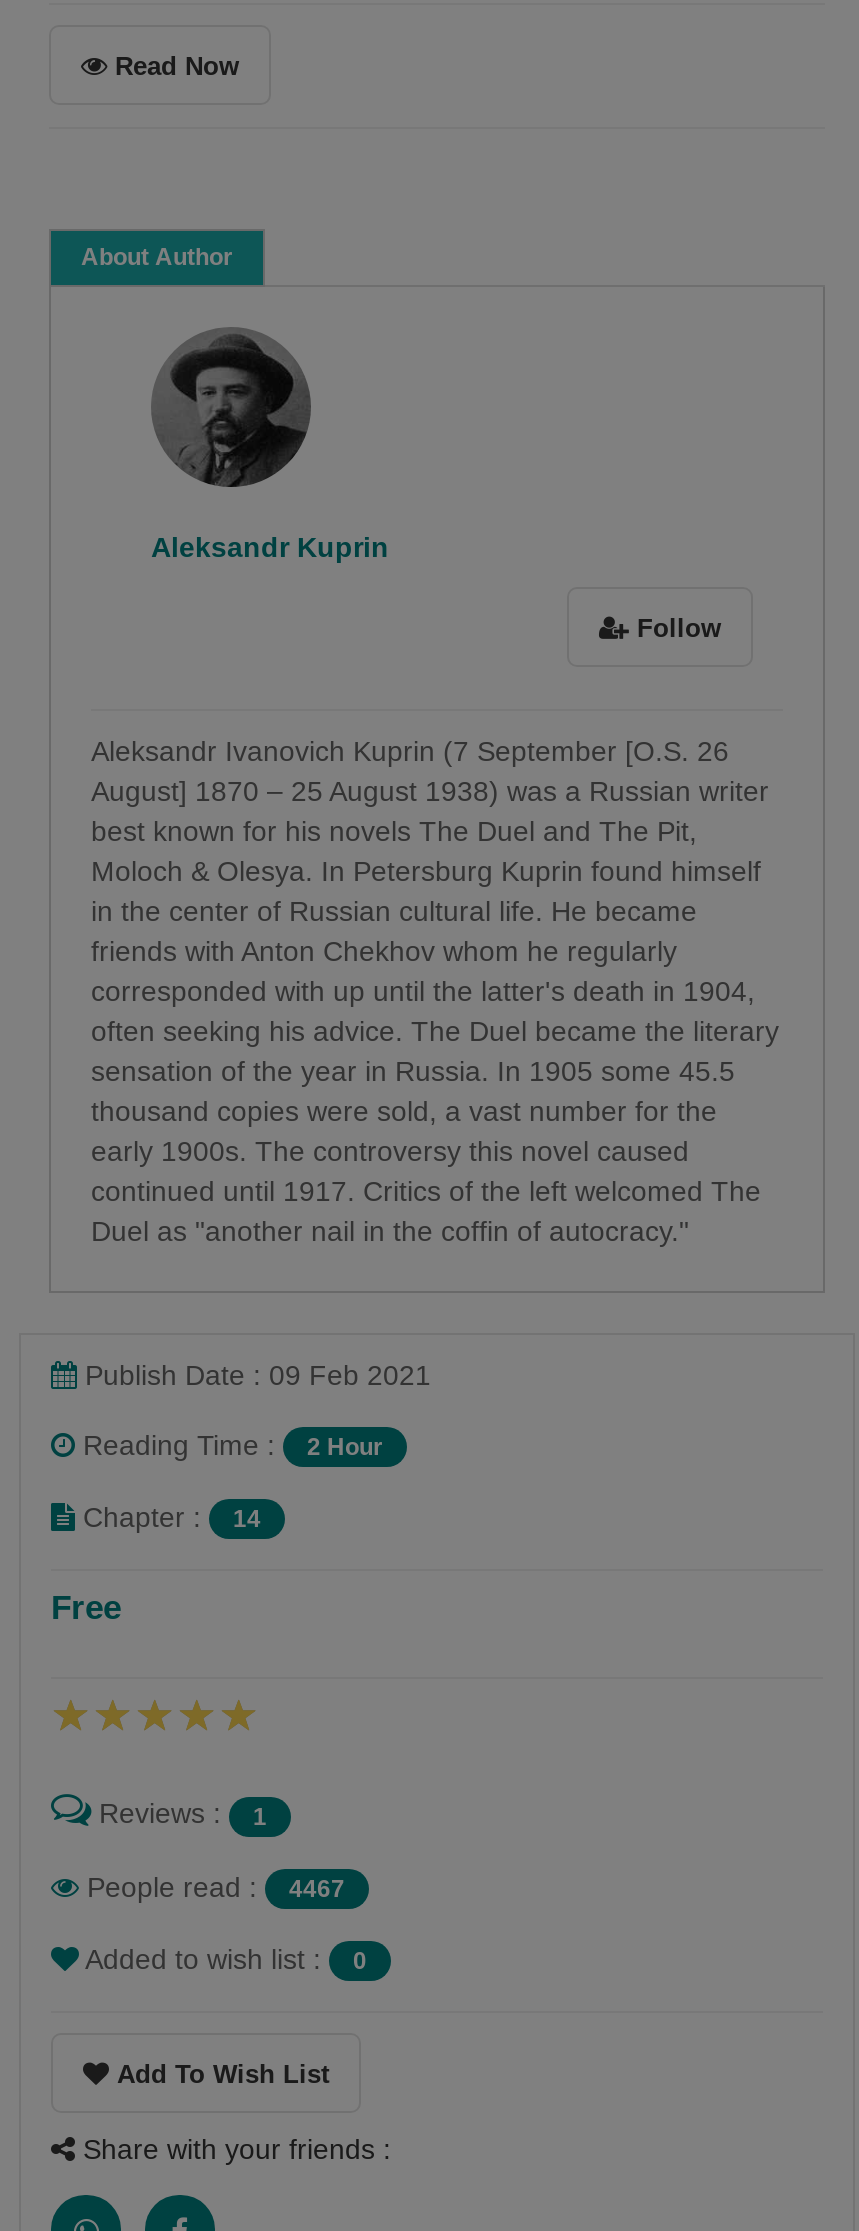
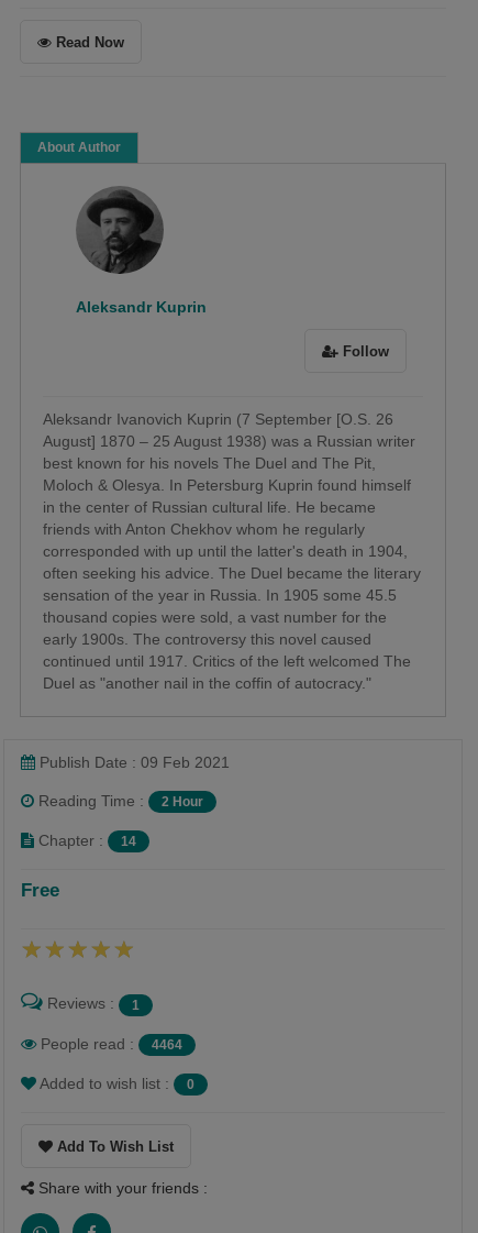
- People read : 4467
+ People read : 4464
